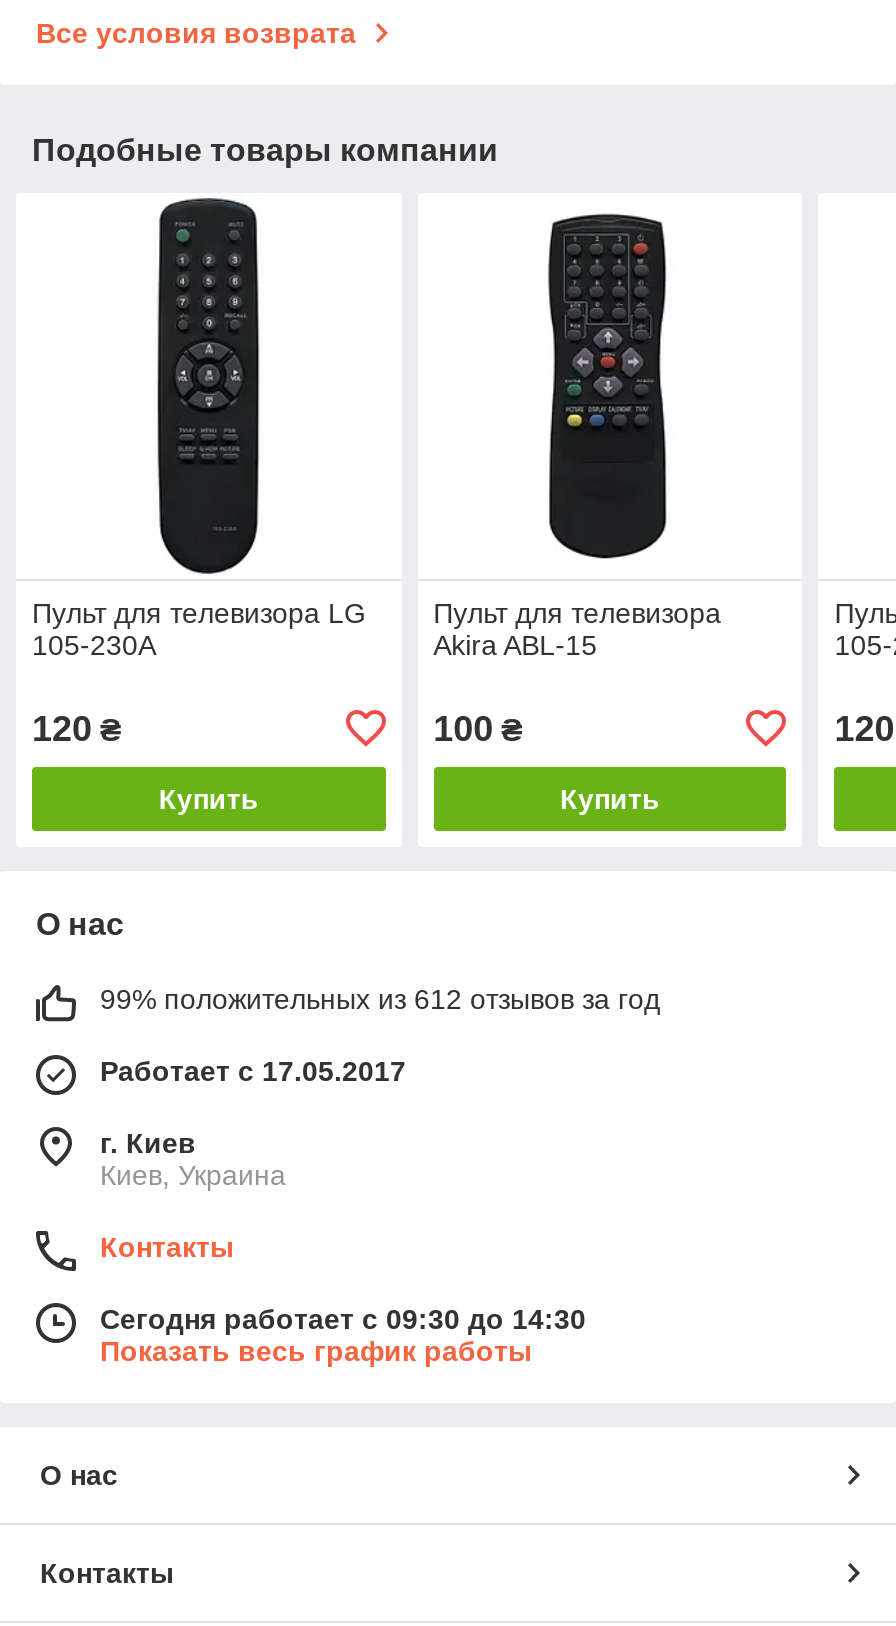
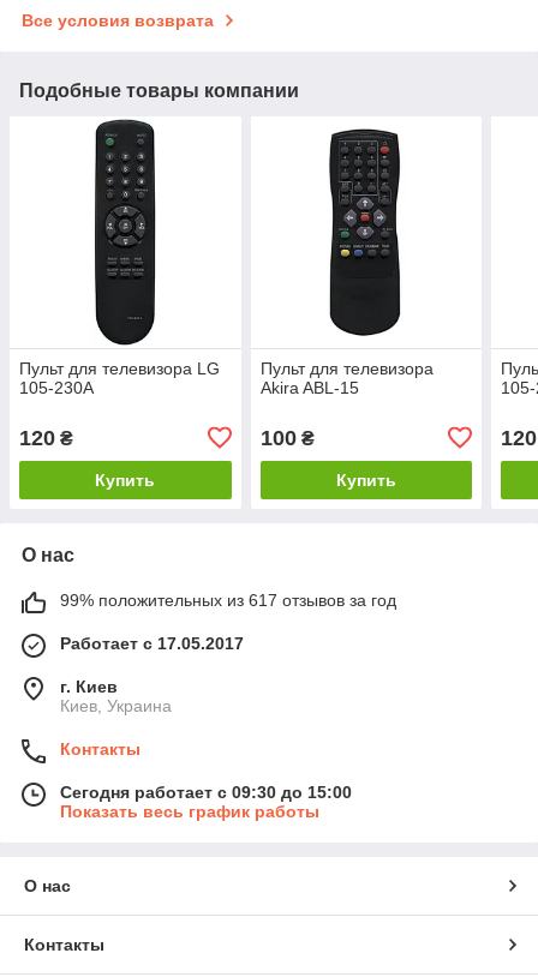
- 99% положительных из 612 отзывов за год
+ 99% положительных из 617 отзывов за год

- Сегодня работает с 09:30 до 14:30
+ Сегодня работает с 09:30 до 15:00
